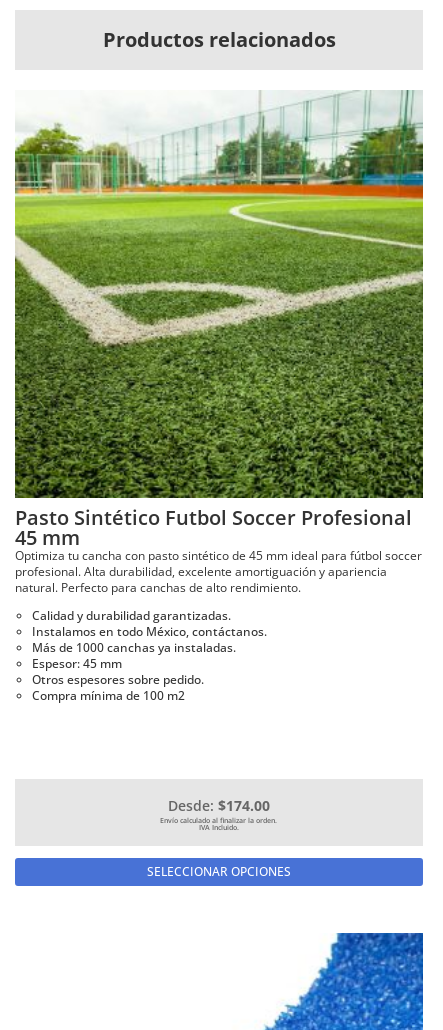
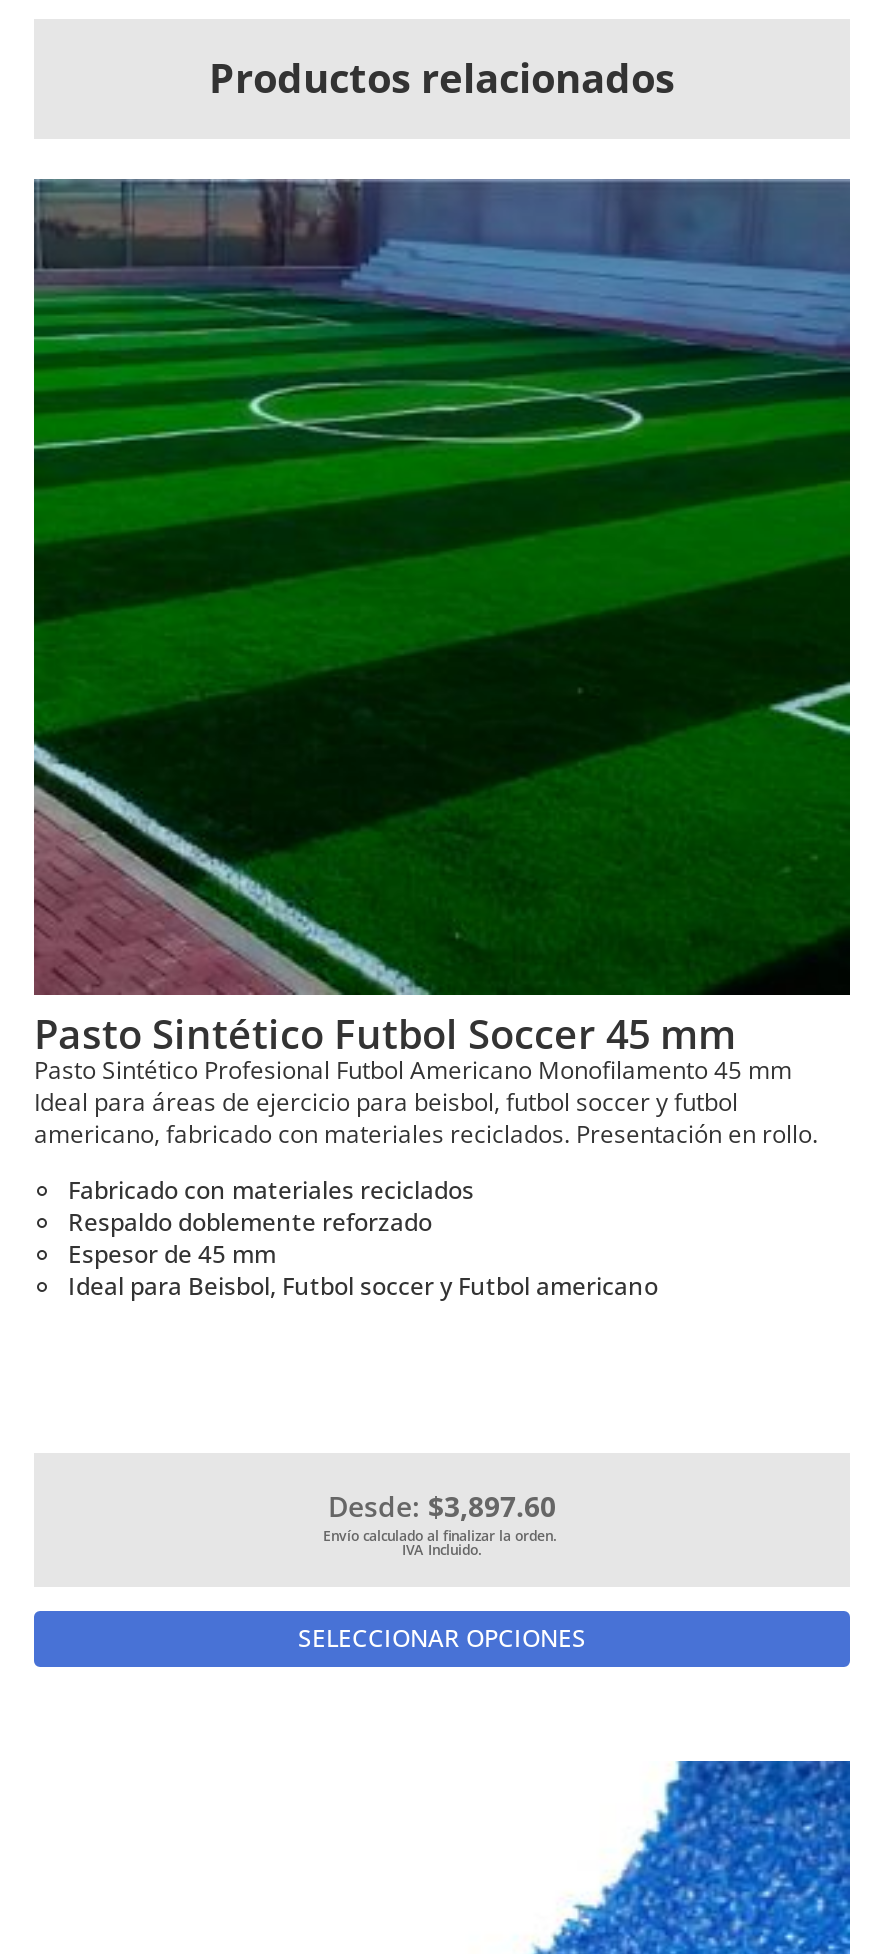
- [image]
+ [image]

- Pasto Sintético Futbol Soccer Profesional
- 45 mm
- Optimiza tu cancha con pasto sintético de 45 mm ideal para fútbol soccer
- profesional. Alta durabilidad, excelente amortiguación y apariencia
- natural. Perfecto para canchas de alto rendimiento.
+ Pasto Sintético Futbol Soccer 45 mm
+ Pasto Sintético Profesional Futbol Americano Monofilamento 45 mm
+ Ideal para áreas de ejercicio para beisbol, futbol soccer y futbol
+ americano, fabricado con materiales reciclados. Presentación en rollo.

- Calidad y durabilidad garantizadas.
- Instalamos en todo México, contáctanos.
- Más de 1000 canchas ya instaladas.
- Espesor: 45 mm
- Otros espesores sobre pedido.
- Compra mínima de 100 m2
+ Fabricado con materiales reciclados
+ Respaldo doblemente reforzado
+ Espesor de 45 mm
+ Ideal para Beisbol, Futbol soccer y Futbol americano

- Desde: $174.00
+ Desde: $3,897.60
